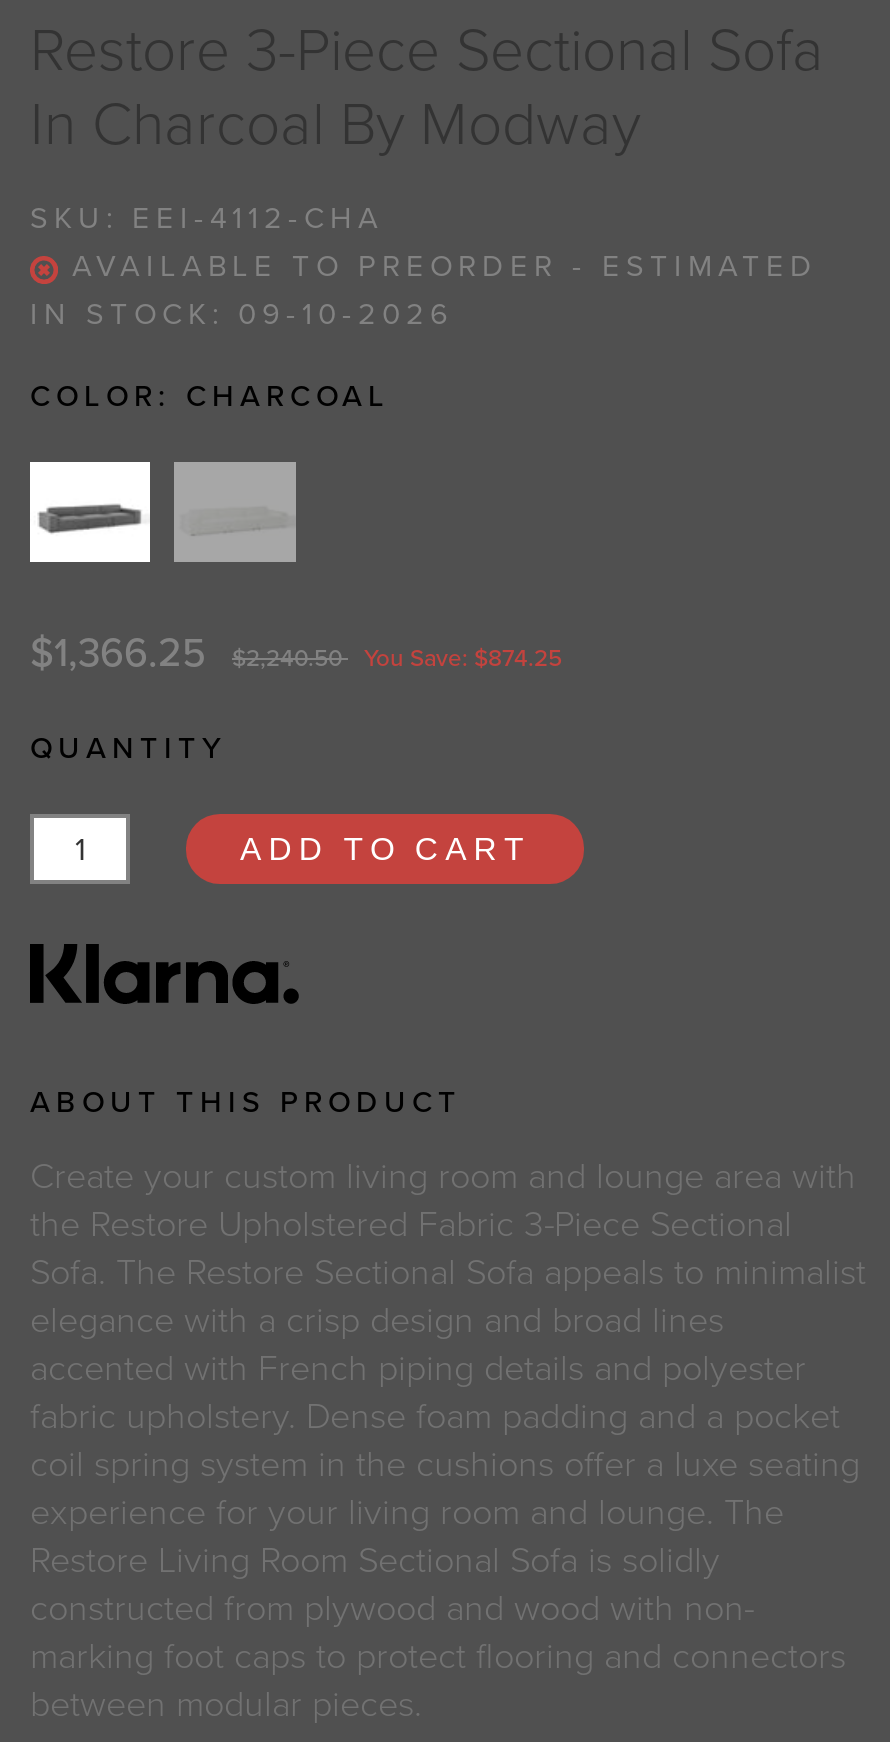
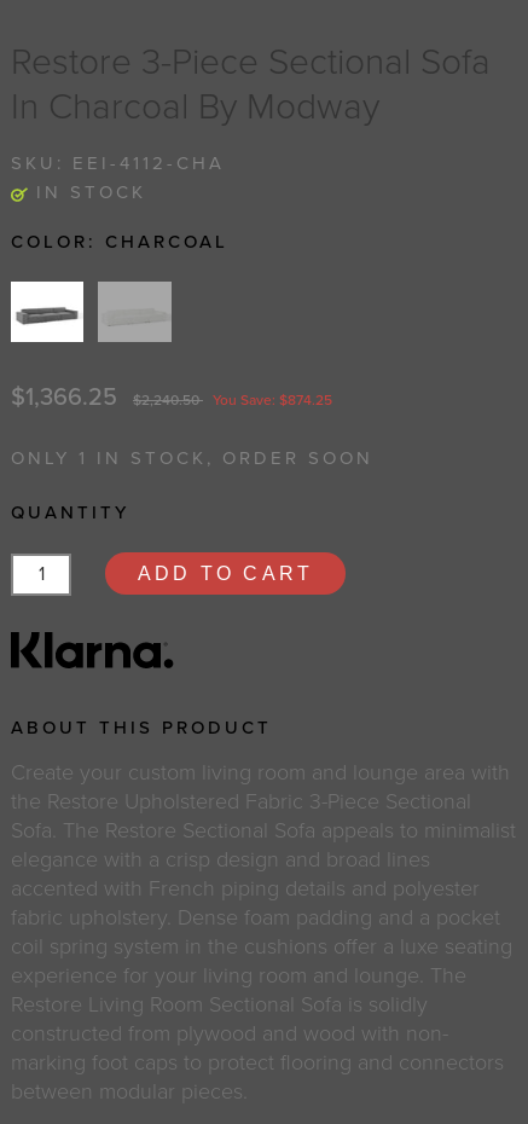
- AVAILABLE TO PREORDER - ESTIMATED
- IN STOCK: 09-10-2026
+ IN STOCK

moved up: COLOR: CHARCOAL | $1,366.25 $2,240.50 You Save: $874.25

+ ONLY 1 IN STOCK, ORDER SOON
